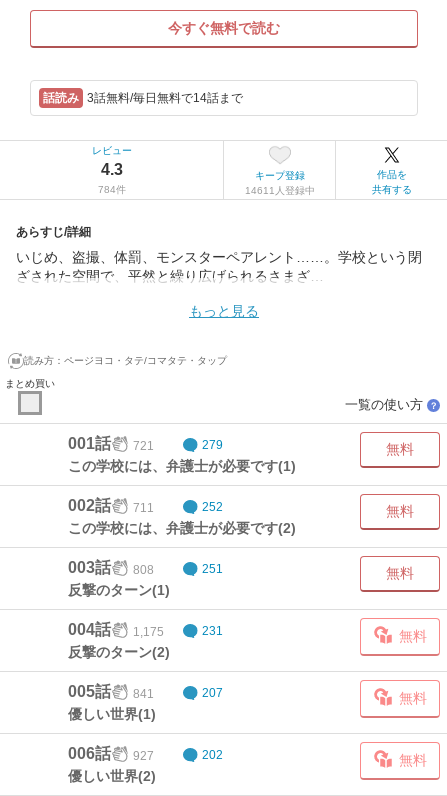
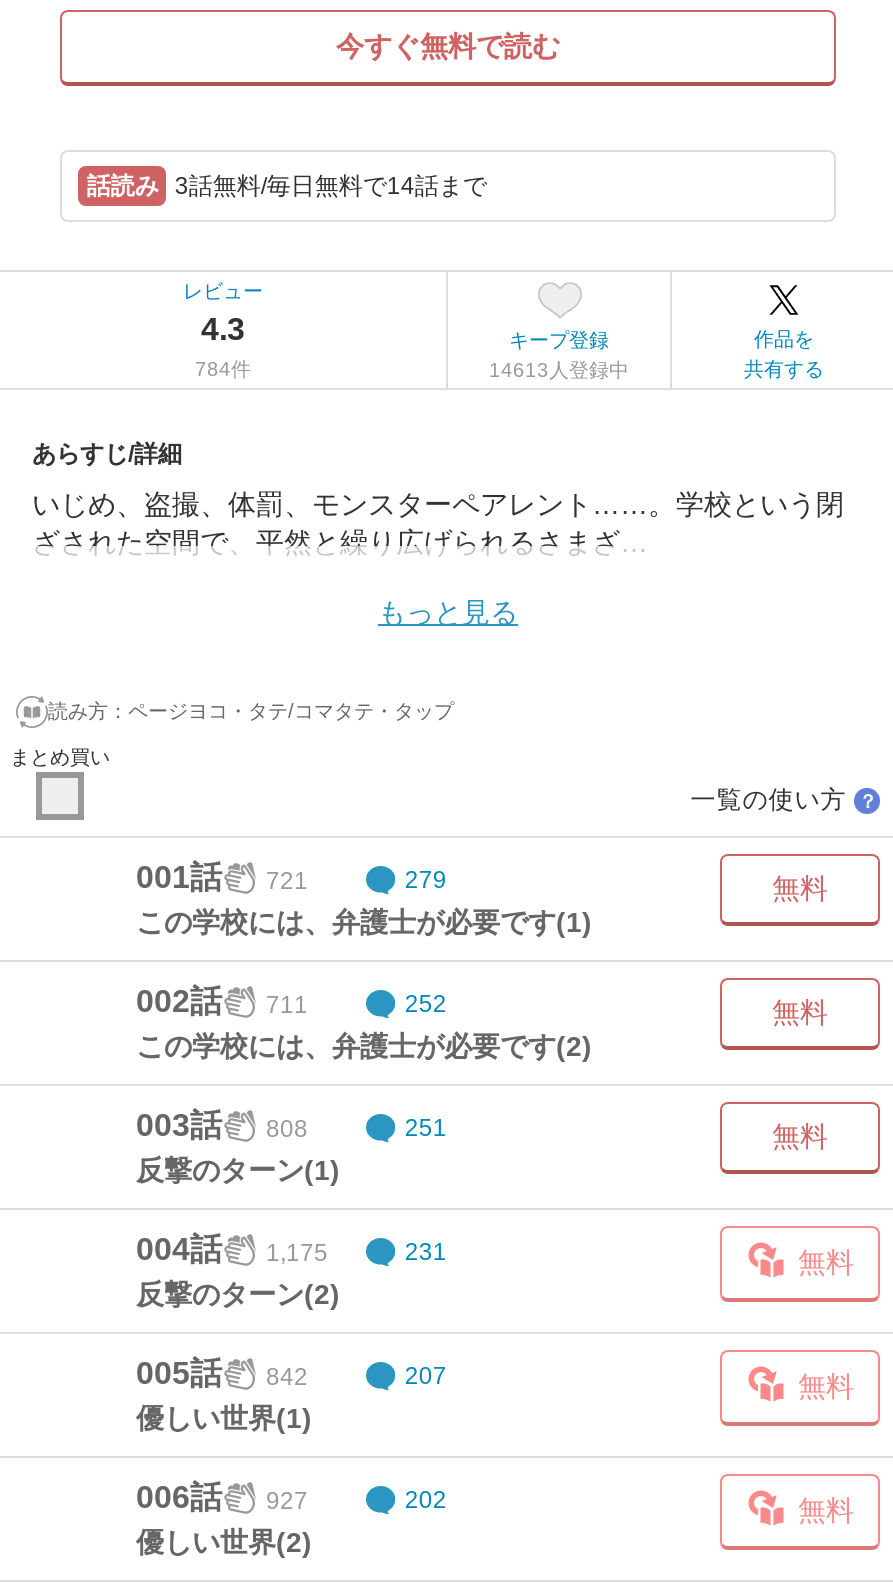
- 14611人登録中
+ 14613人登録中

- 005話 841
+ 005話 842
